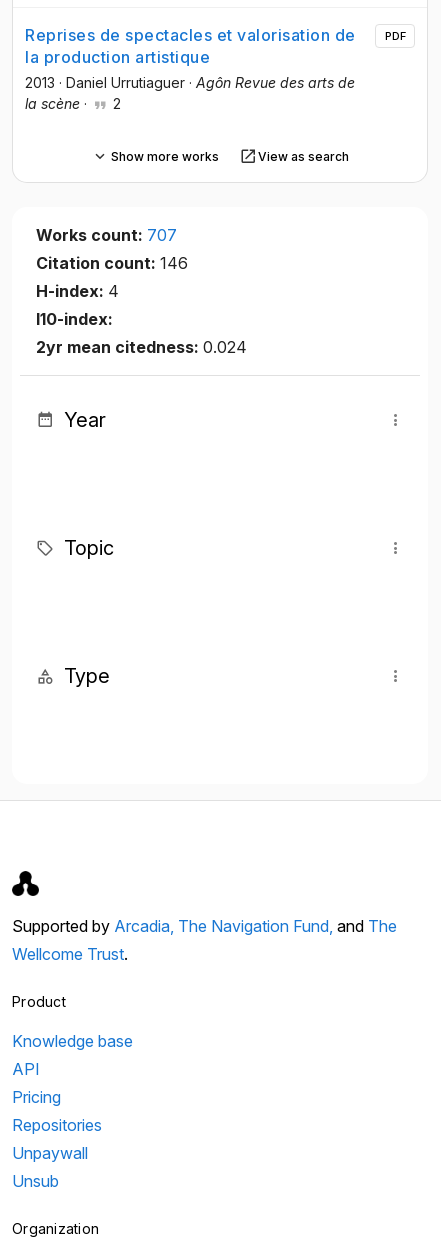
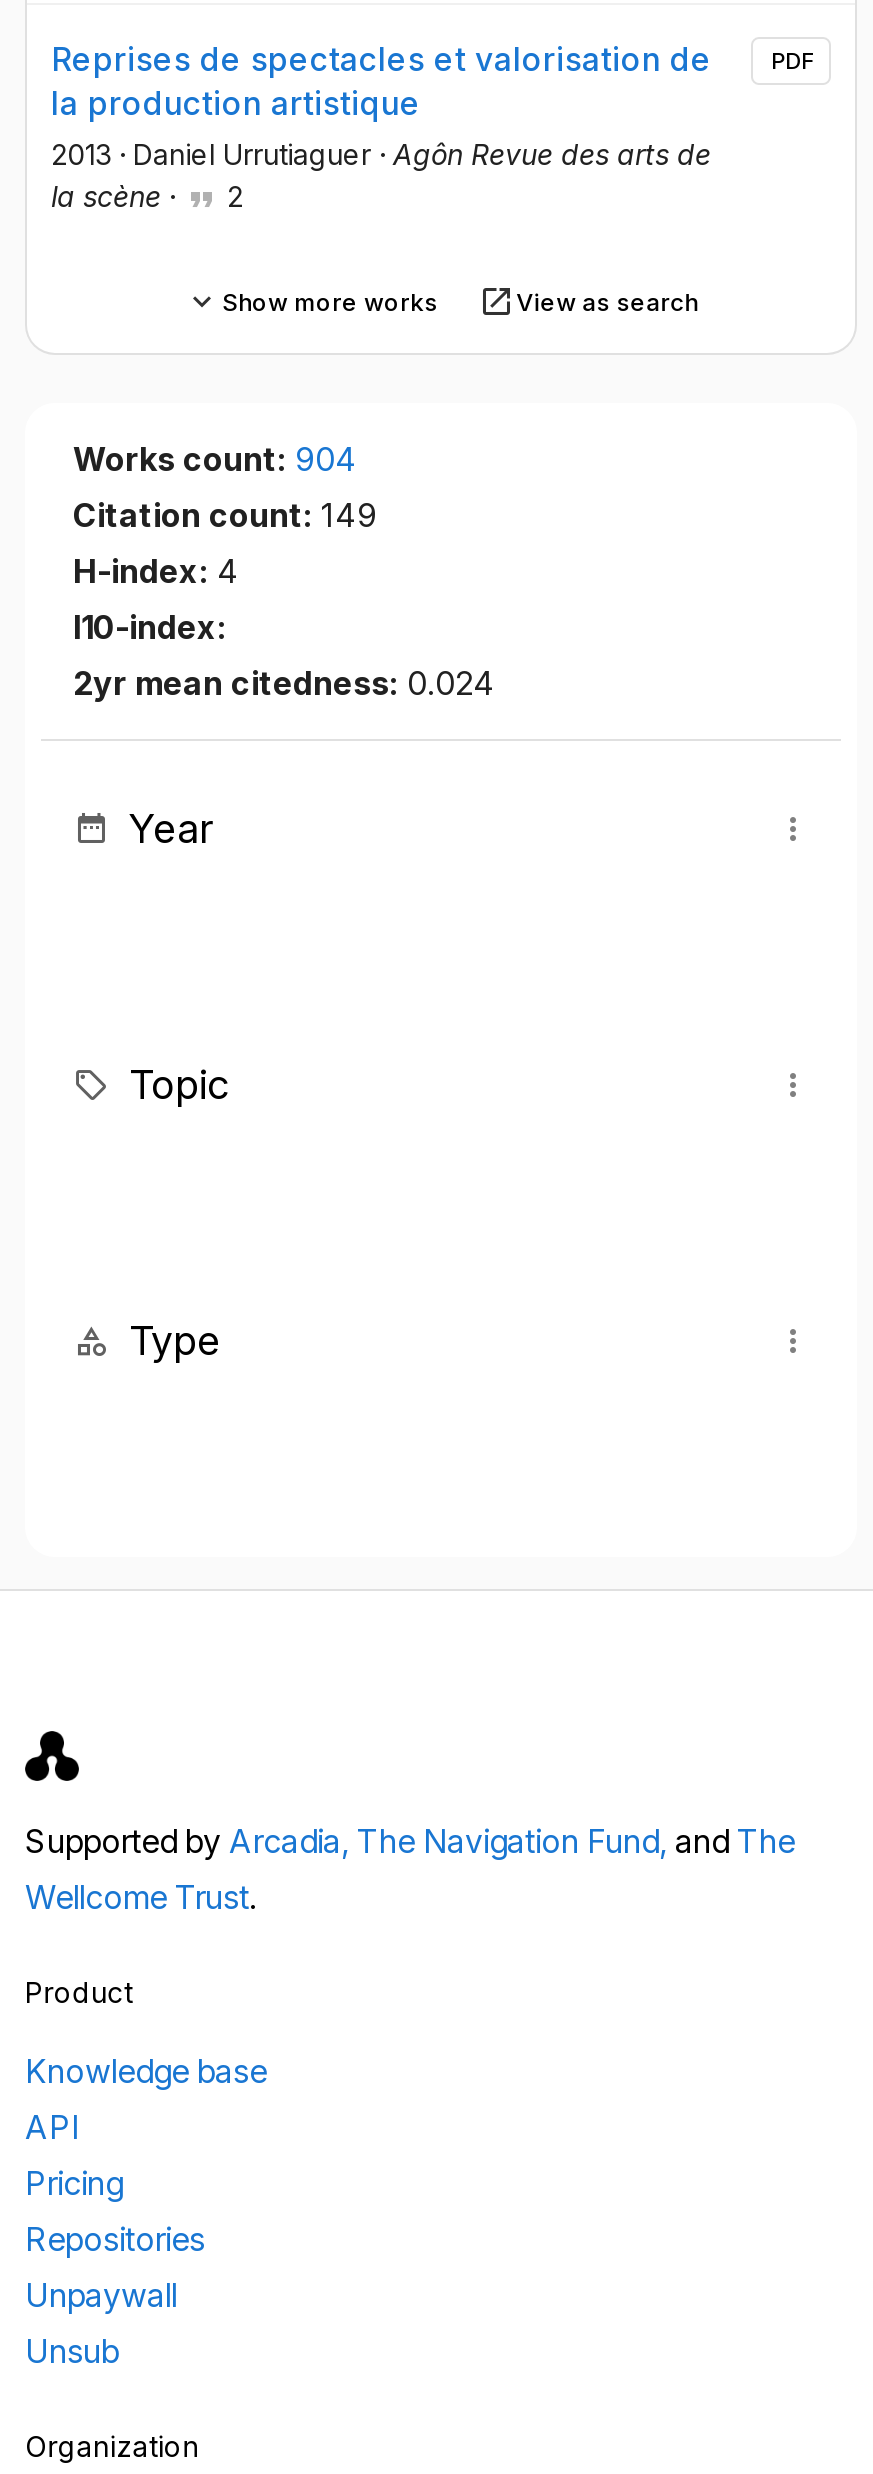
- Works count: 707
+ Works count: 904

- Citation count: 146
+ Citation count: 149
